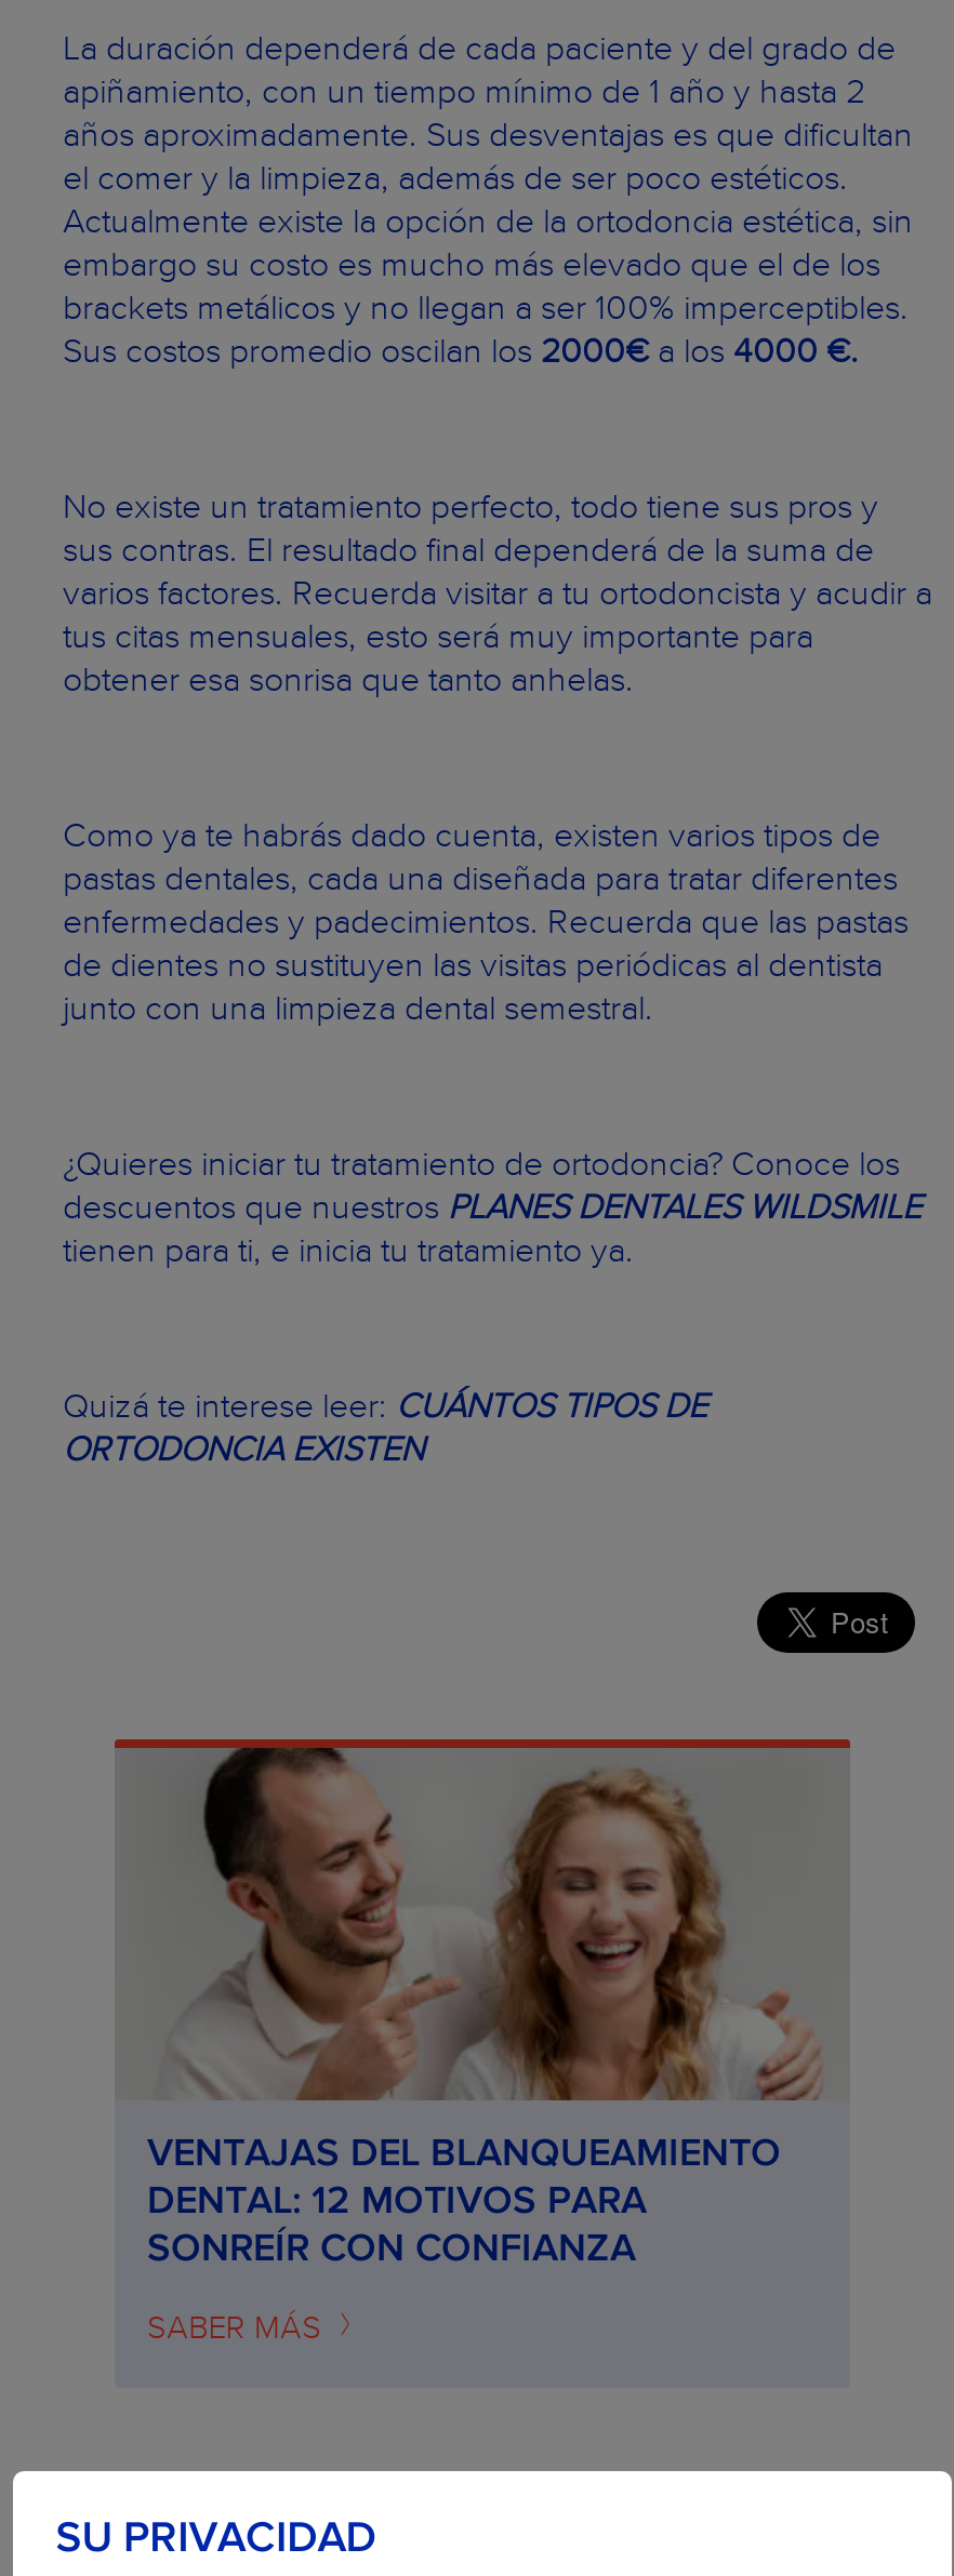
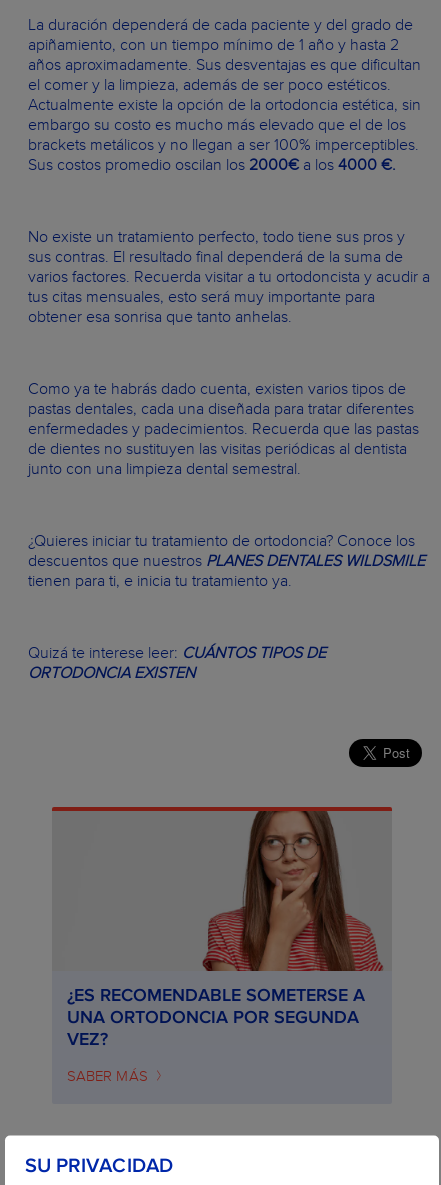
- [image]
- VENTAJAS DEL BLANQUEAMIENTO
- DENTAL: 12 MOTIVOS PARA
- SONREÍR CON CONFIANZA
+ [image]
+ ¿ES RECOMENDABLE SOMETERSE A
+ UNA ORTODONCIA POR SEGUNDA
+ VEZ?
